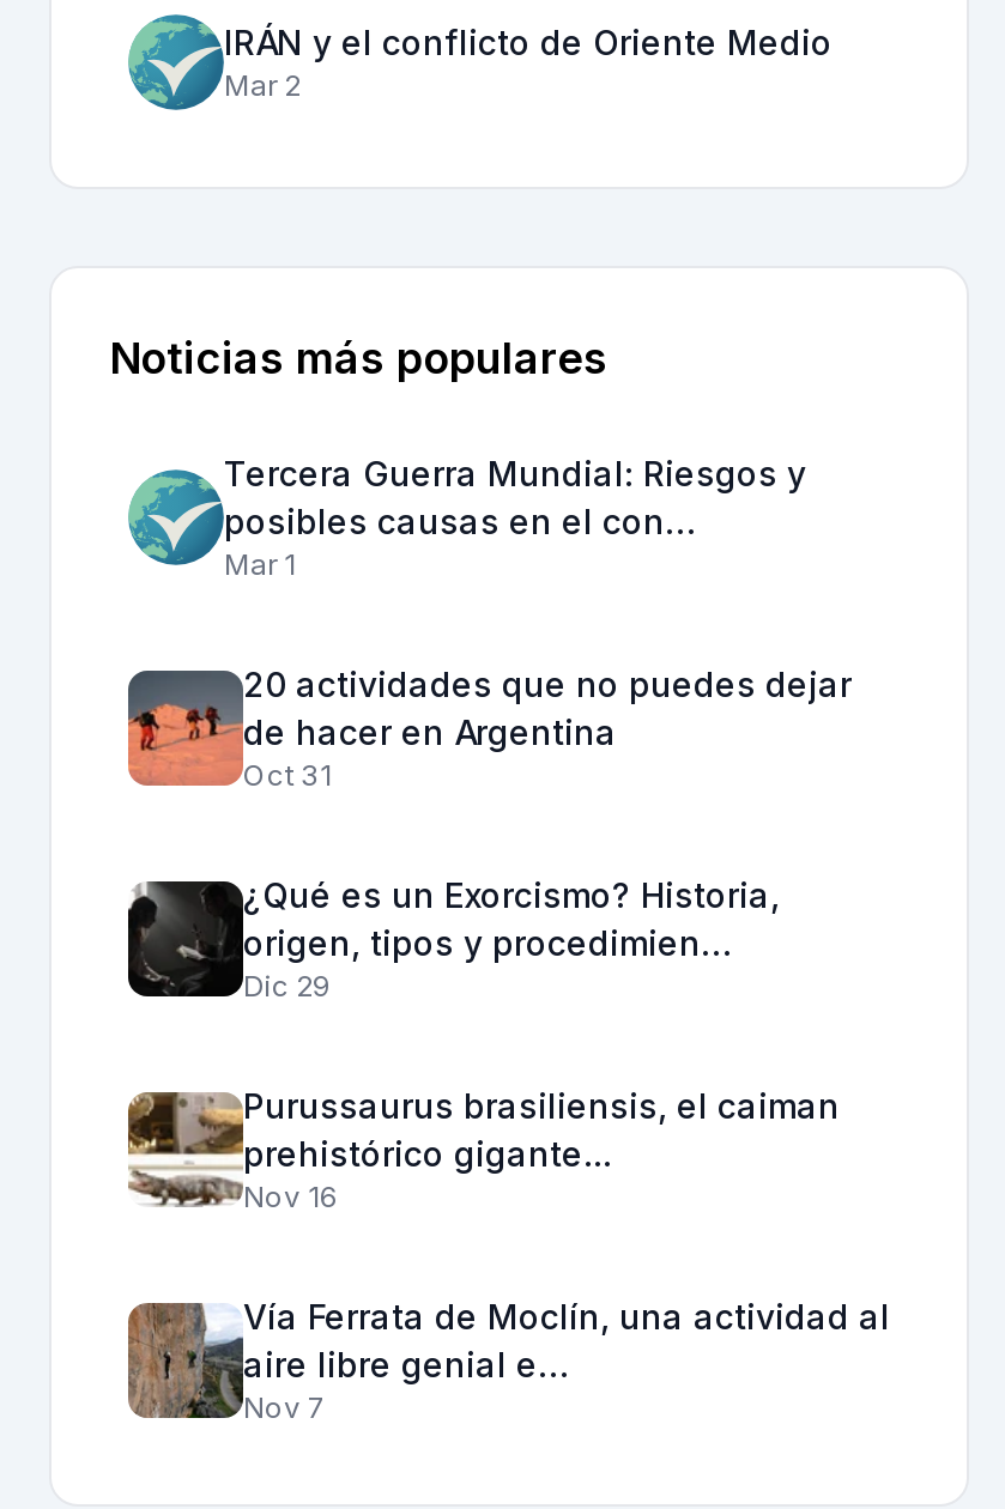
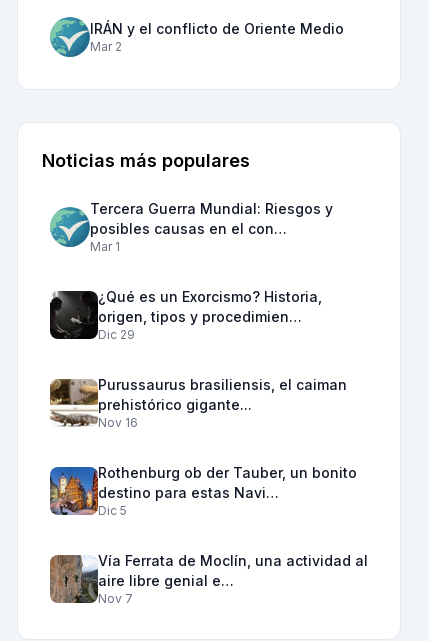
- [image]
- 20 actividades que no puedes dejar
- de hacer en Argentina
- Oct 31

moved up: [image] | ¿Qué es un Exorcismo? Historia, | origen, tipos y procedimien… | Dic 29 | Purussaurus brasiliensis, el caiman | prehistórico gigante... | Nov 16

+ [image]
+ Rothenburg ob der Tauber, un bonito
+ destino para estas Navi…
+ Dic 5
